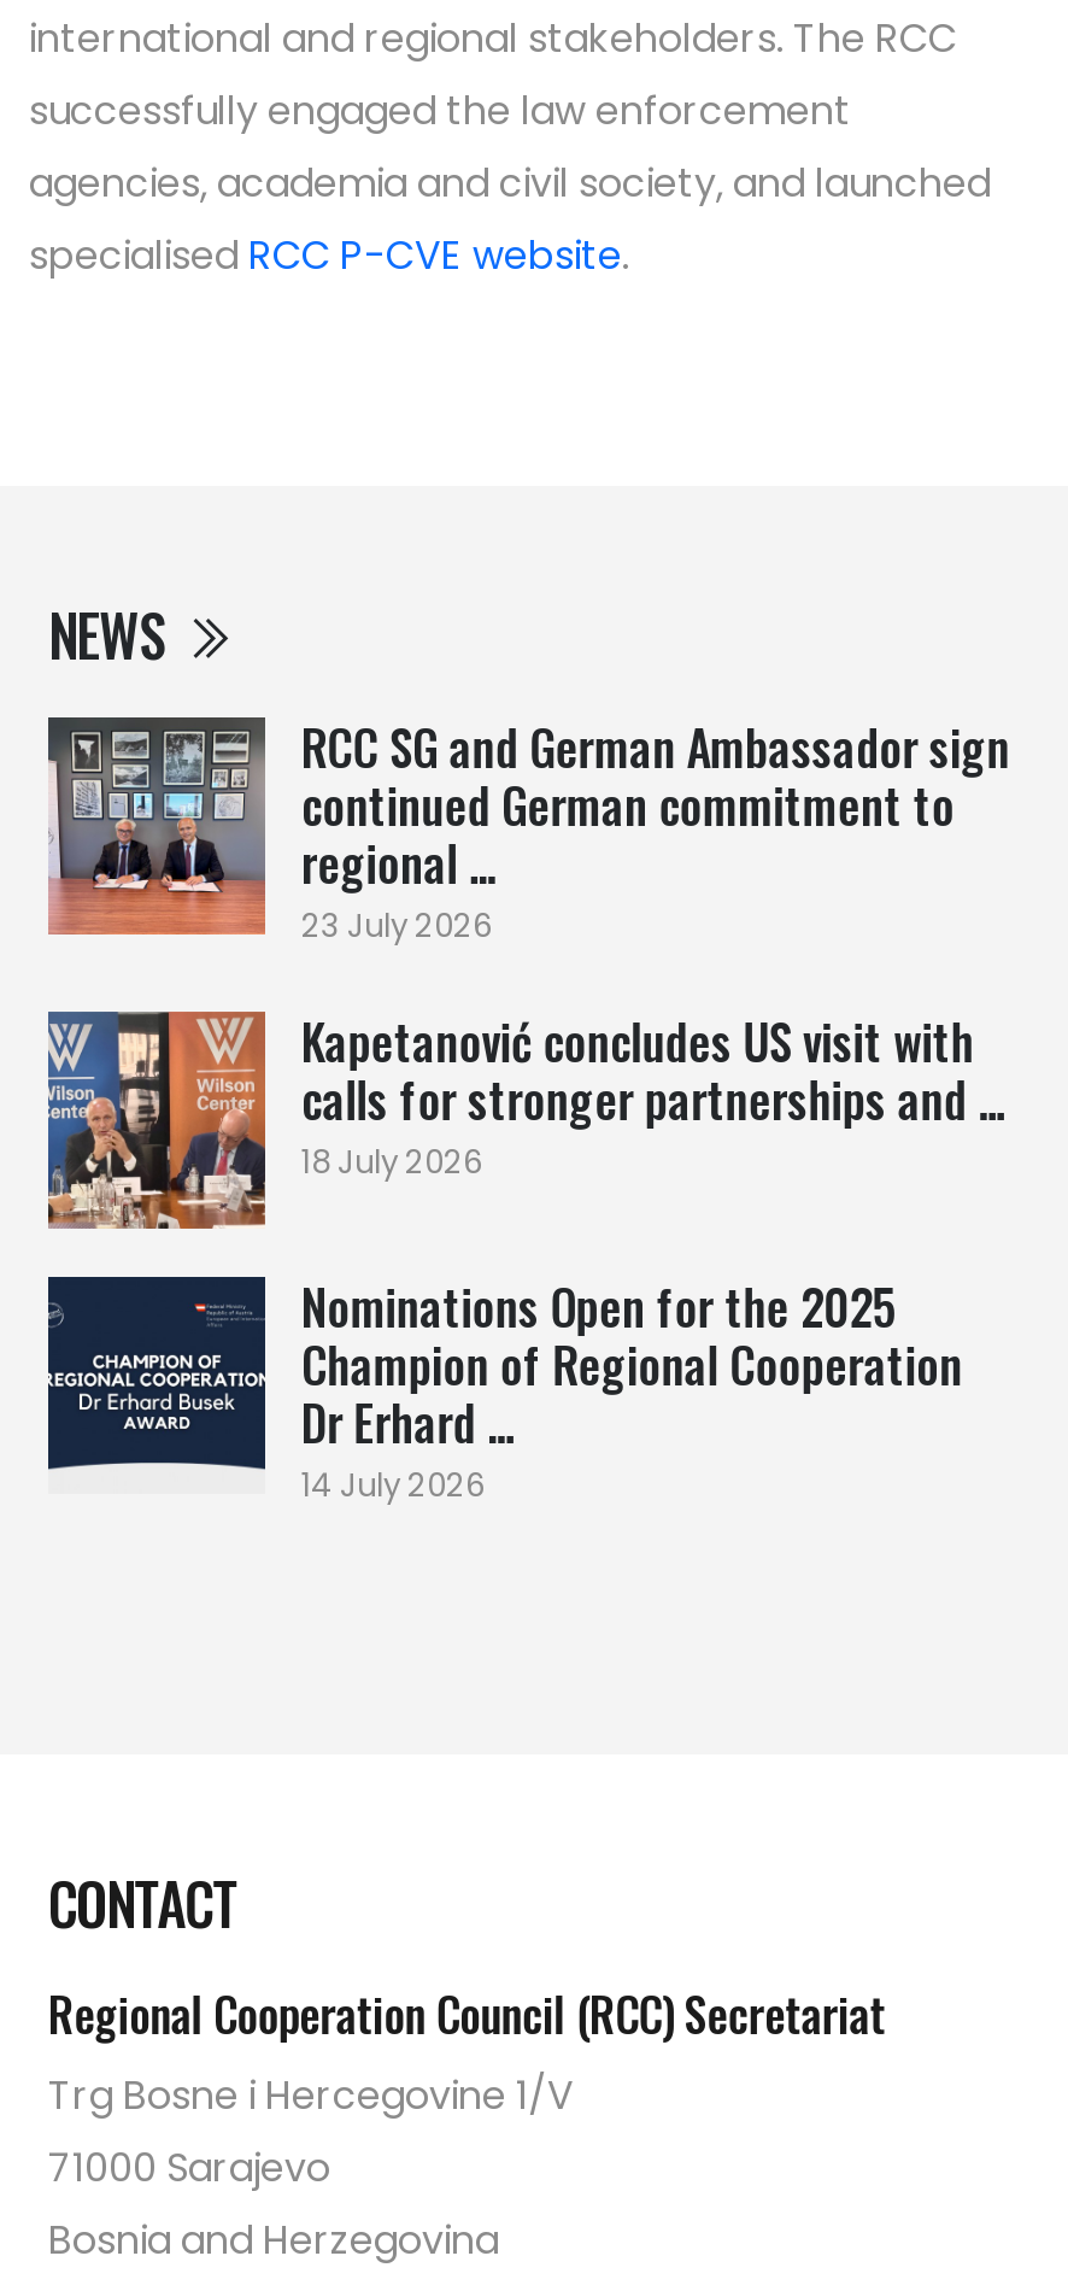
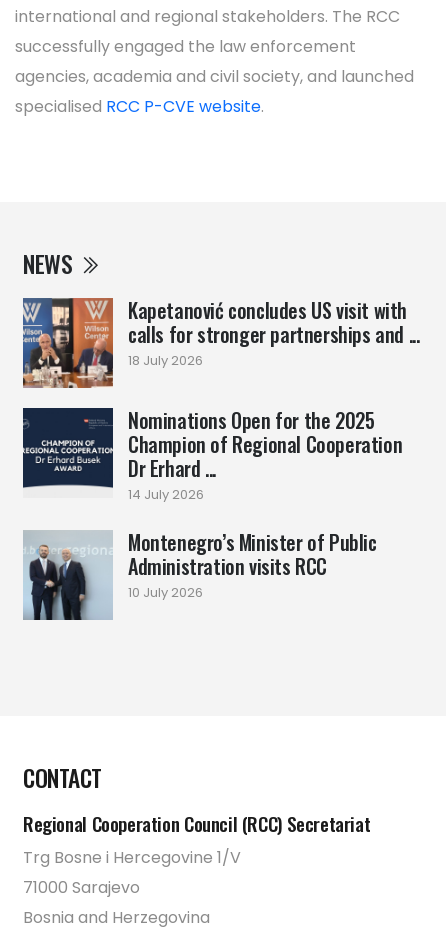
- [image]
- RCC SG and German Ambassador sign
- continued German commitment to
- regional ...
- 23 July 2026

moved up: [image] | Kapetanović concludes US visit with | calls for stronger partnerships and ... | 18 July 2026 | Nominations Open for the 2025 | Champion of Regional Cooperation | Dr Erhard ... | 14 July 2026

+ [image]
+ Montenegro’s Minister of Public
+ Administration visits RCC
+ 10 July 2026
